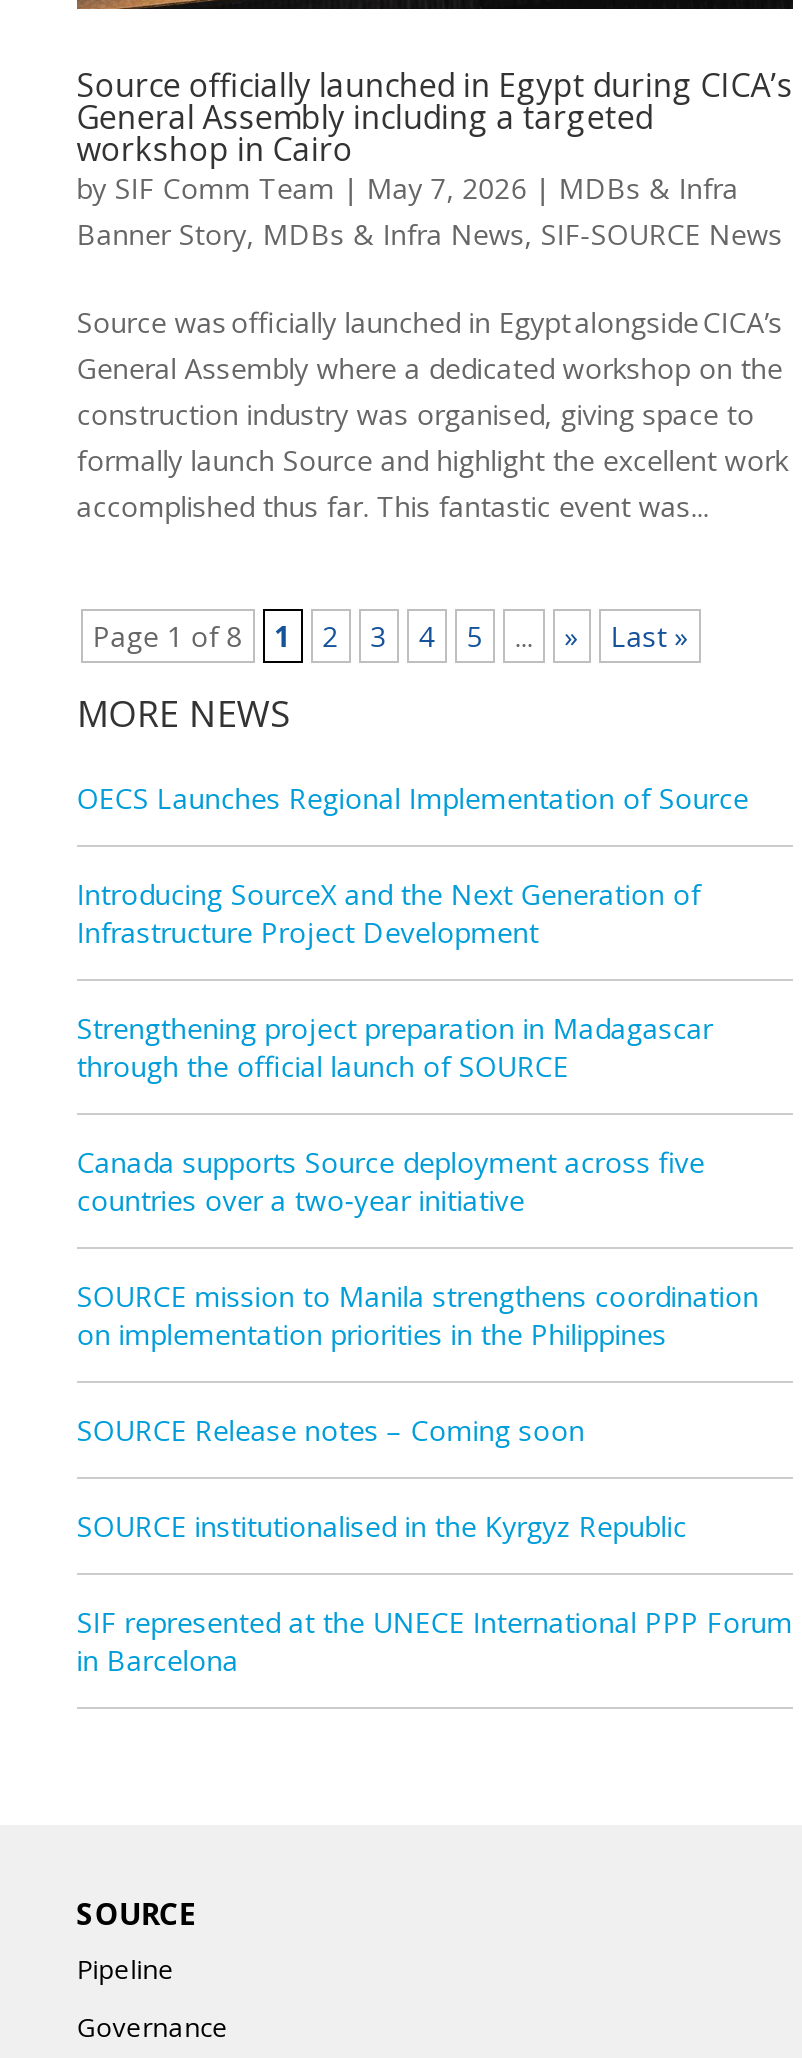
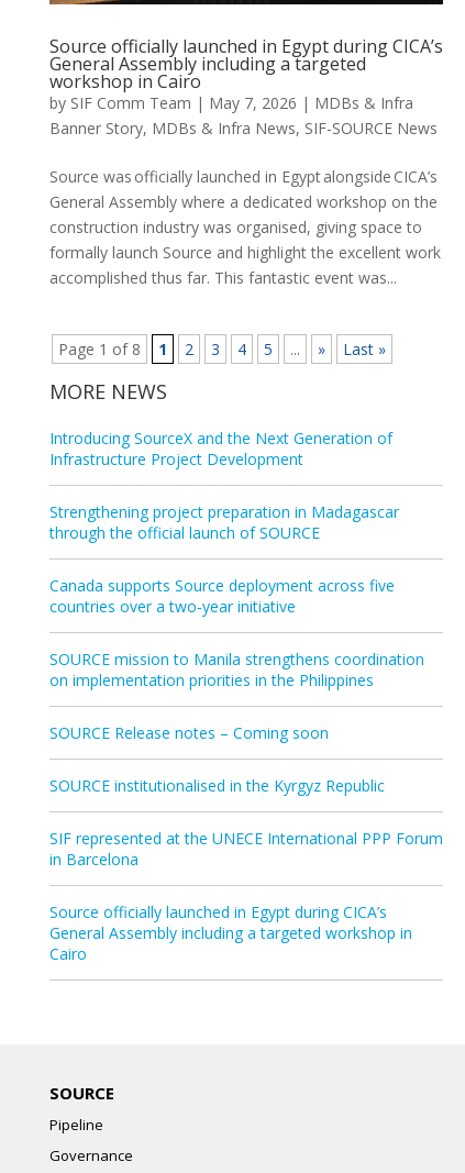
- OECS Launches Regional Implementation of Source

moved up: Introducing SourceX and the Next Generation of | Infrastructure Project Development | Strengthening project preparation in Madagascar | ... | SIF represented at the UNECE International PPP Forum | in Barcelona

+ Source officially launched in Egypt during CICA’s
+ General Assembly including a targeted workshop in
+ Cairo
